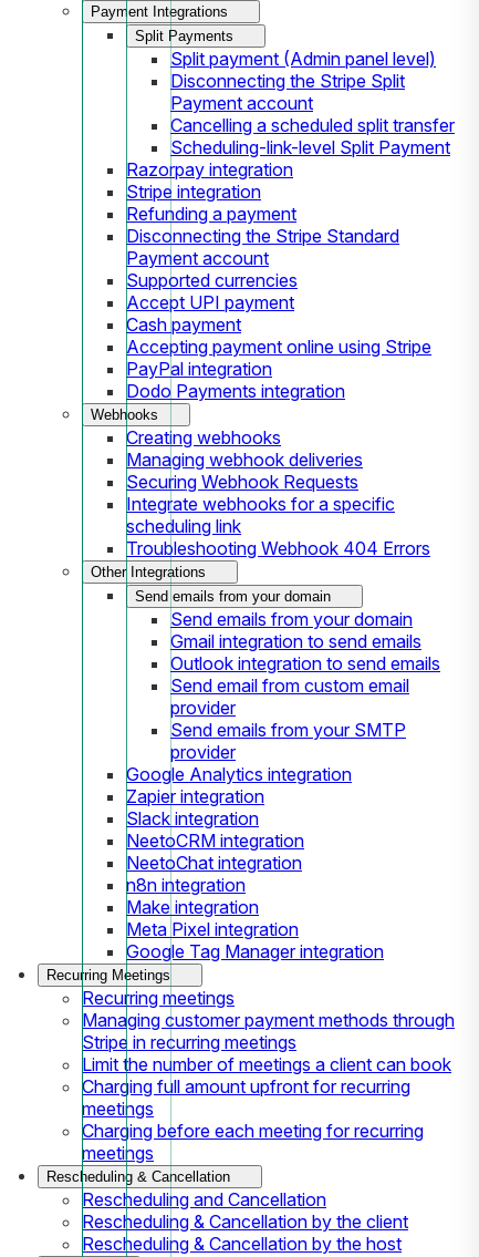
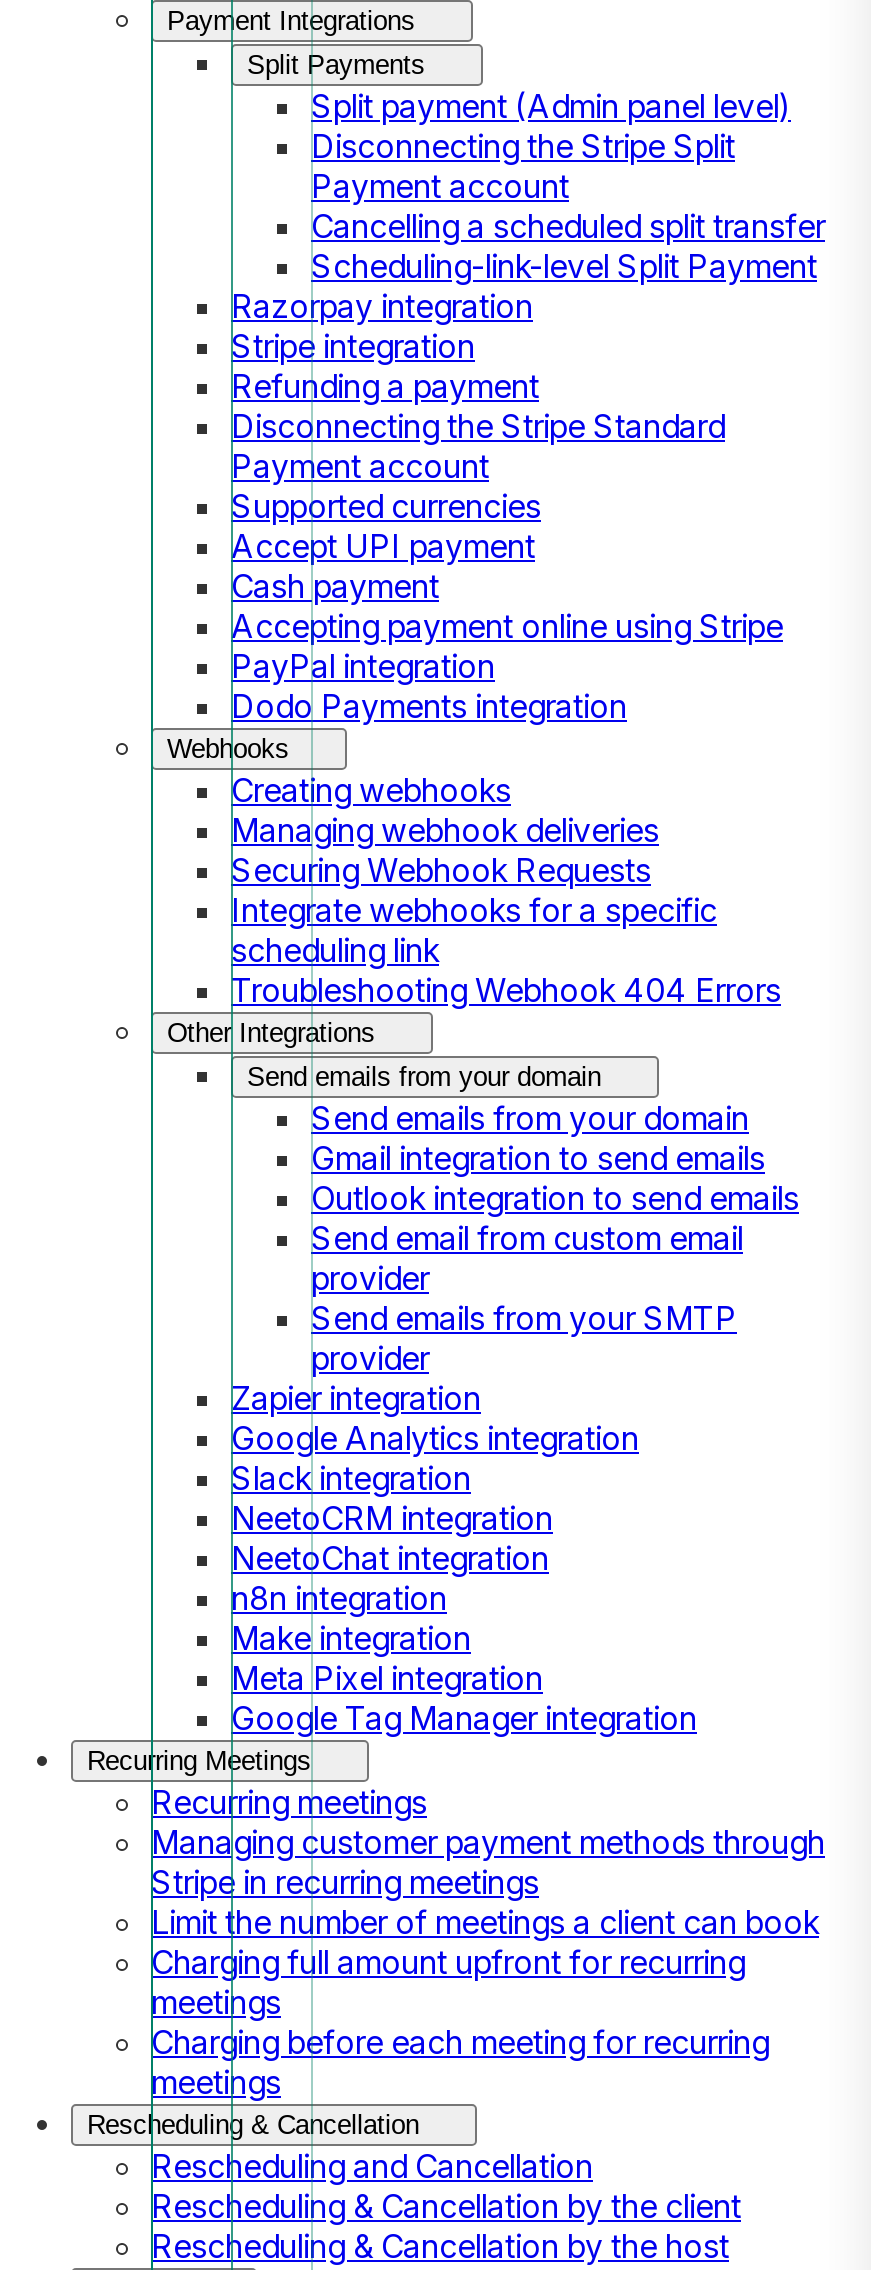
moved down: Google Analytics integration

moved up: Zapier integration
